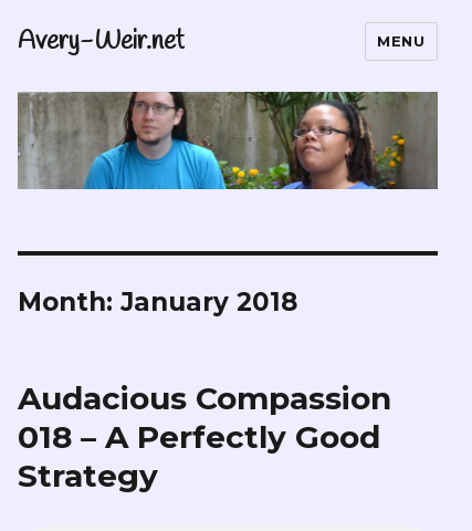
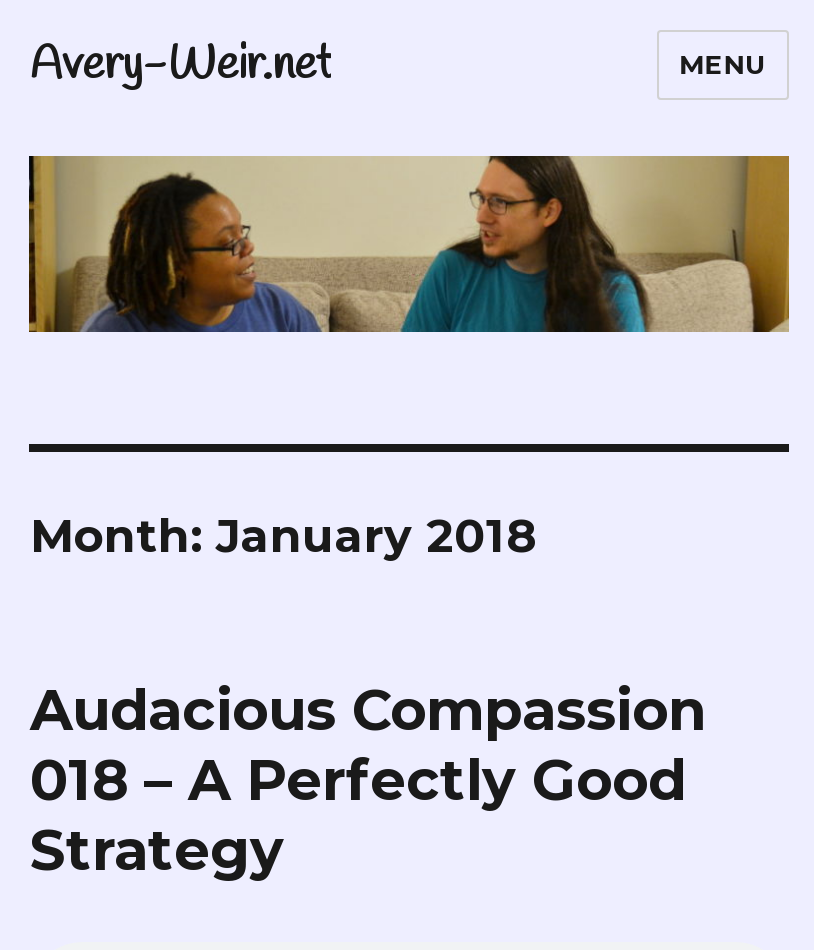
- [image]
+ [image]
